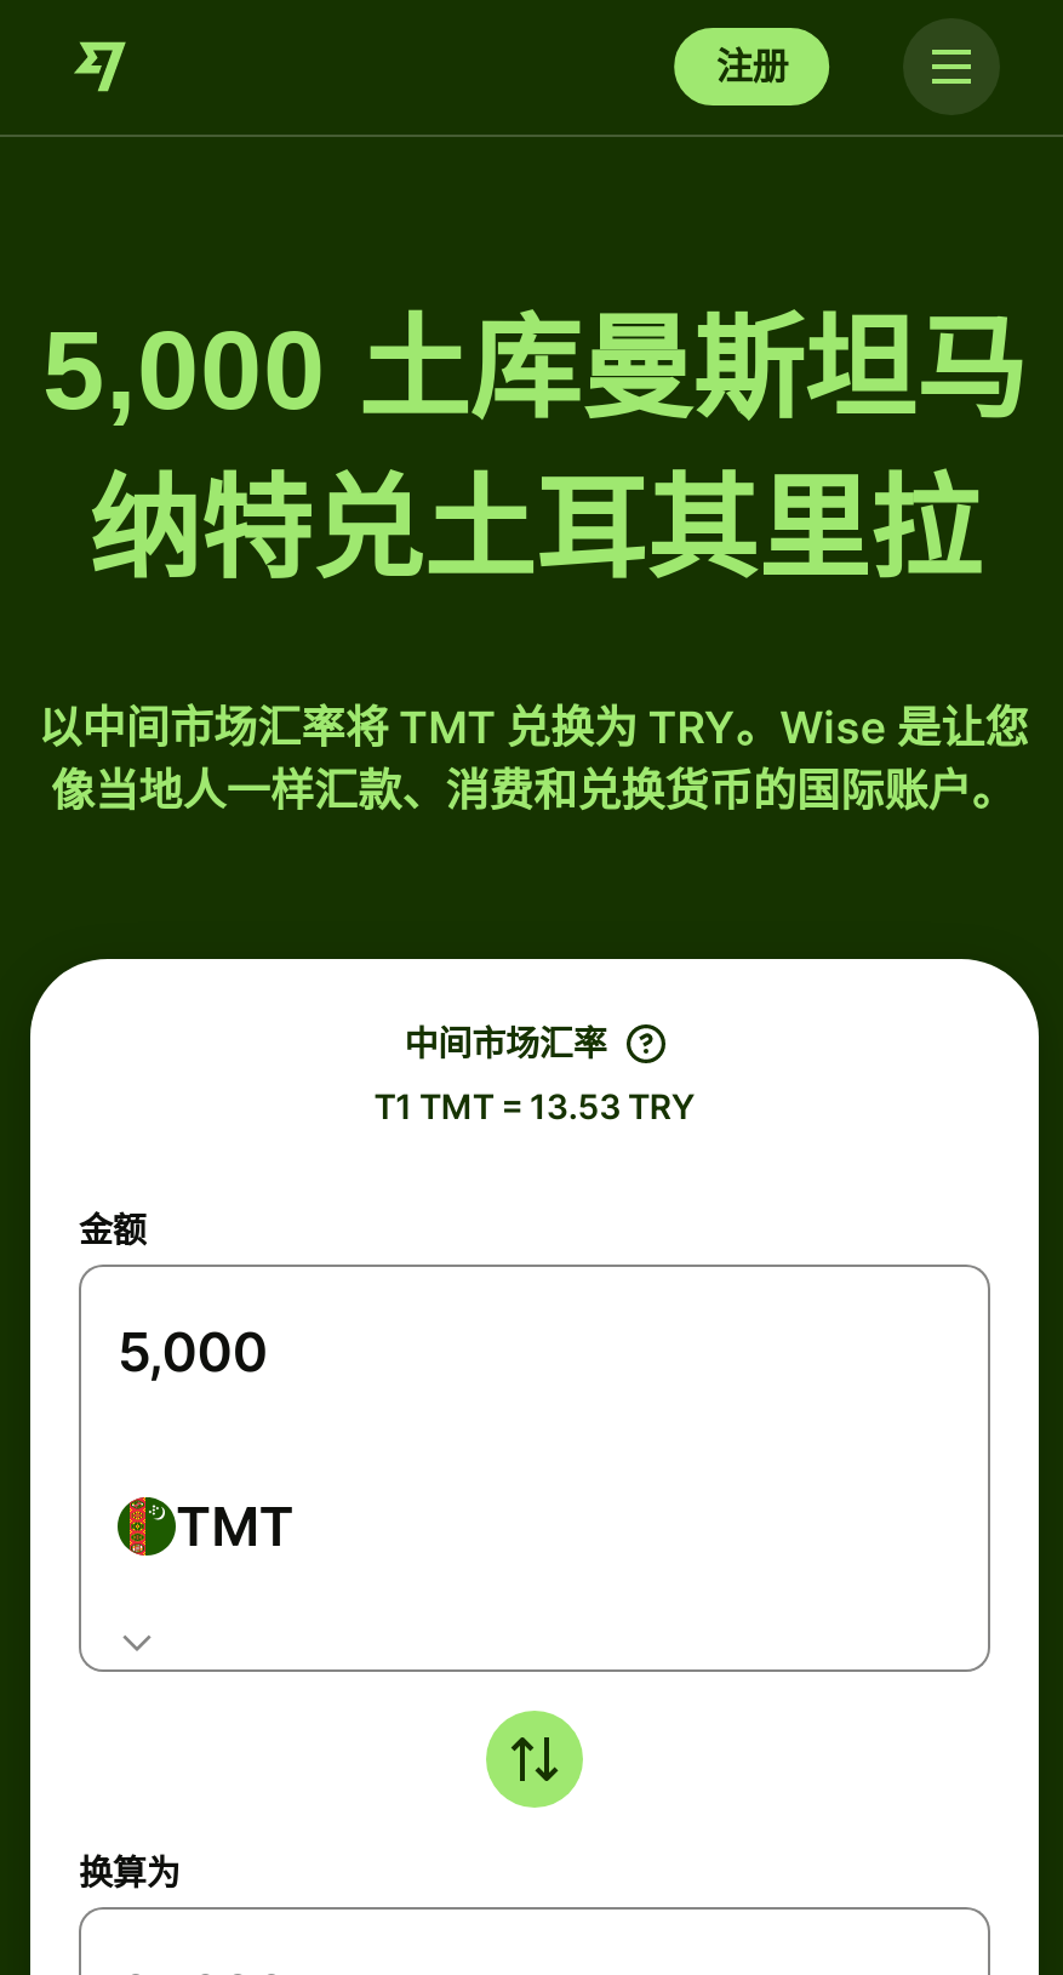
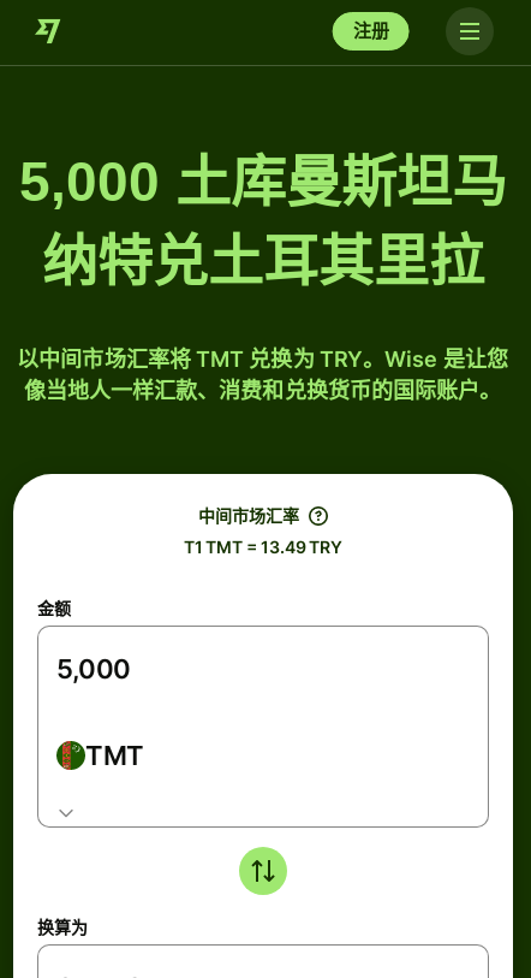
- T1 TMT = 13.53 TRY
+ T1 TMT = 13.49 TRY
